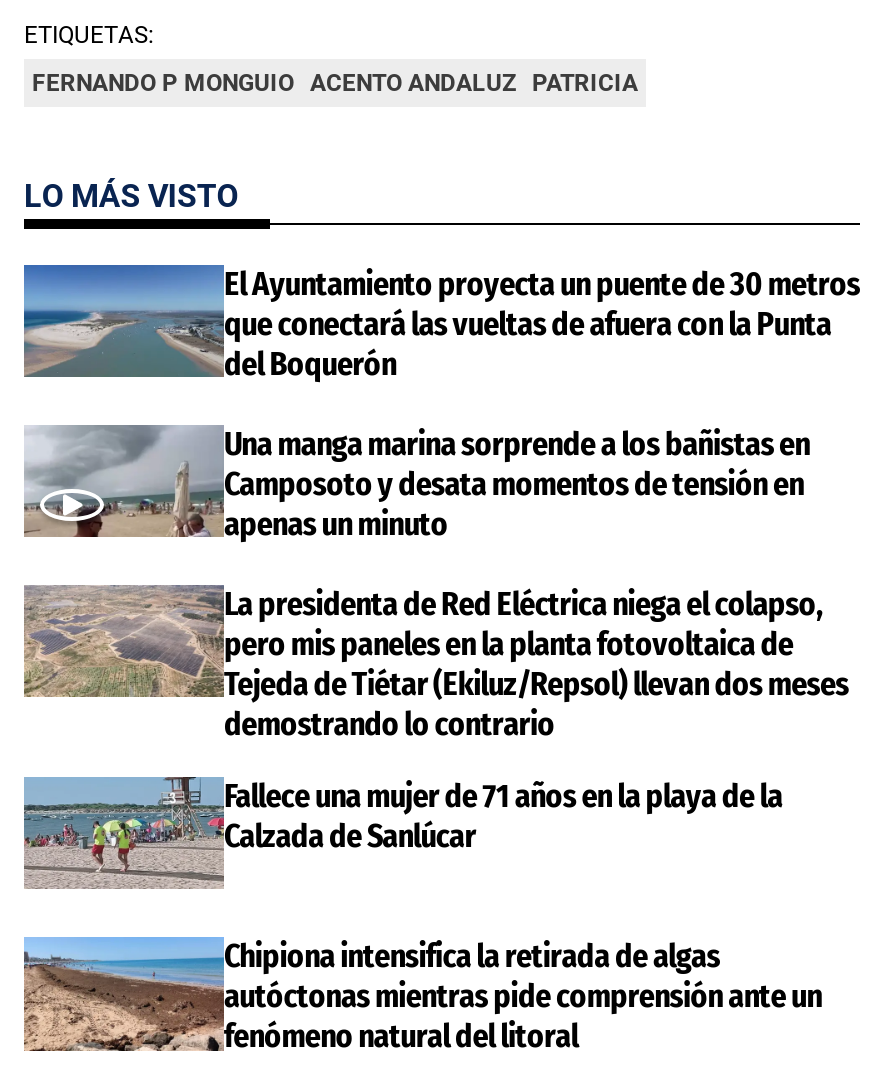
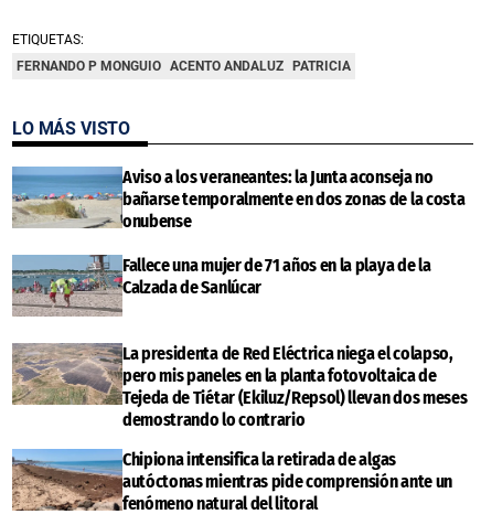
- [image]
- El Ayuntamiento proyecta un puente de 30 metros
- que conectará las vueltas de afuera con la Punta
- del Boquerón
+ [image]
+ Aviso a los veraneantes: la Junta aconseja no
+ bañarse temporalmente en dos zonas de la costa
+ onubense

- [image]
+ [image]

- Una manga marina sorprende a los bañistas en
- Camposoto y desata momentos de tensión en
- apenas un minuto

moved up: Fallece una mujer de 71 años en la playa de la | Calzada de Sanlúcar
